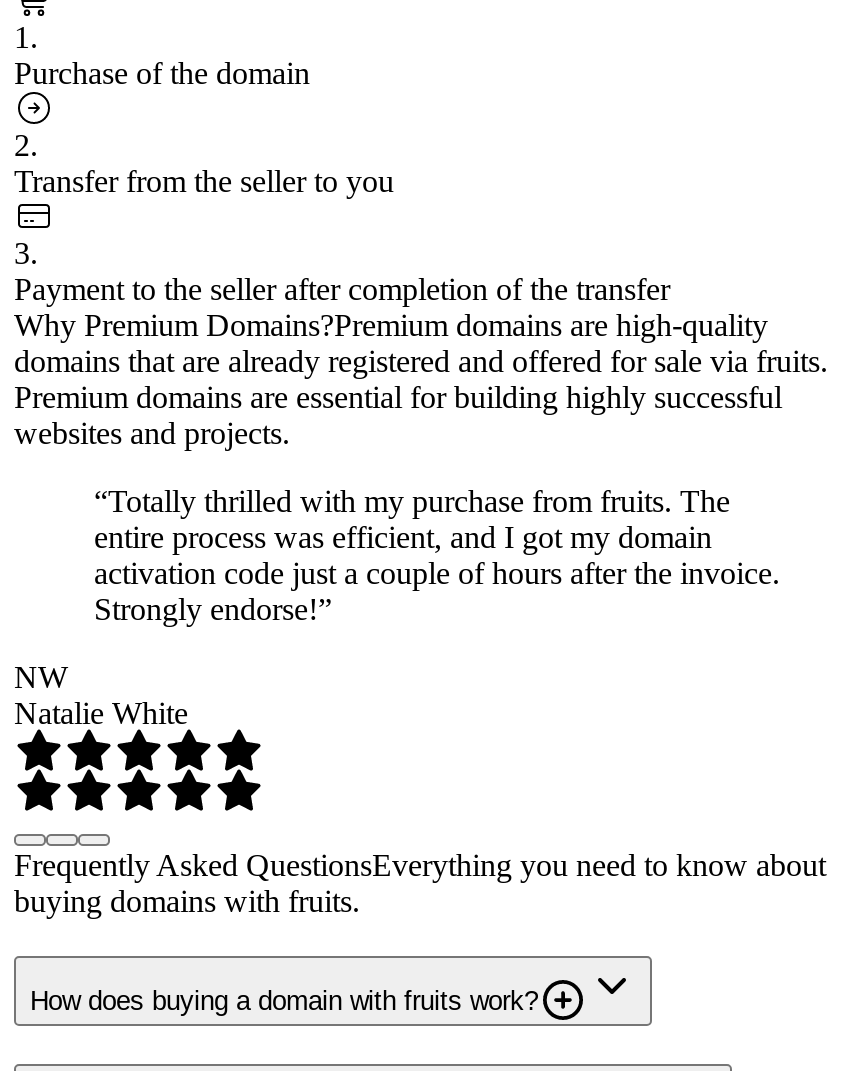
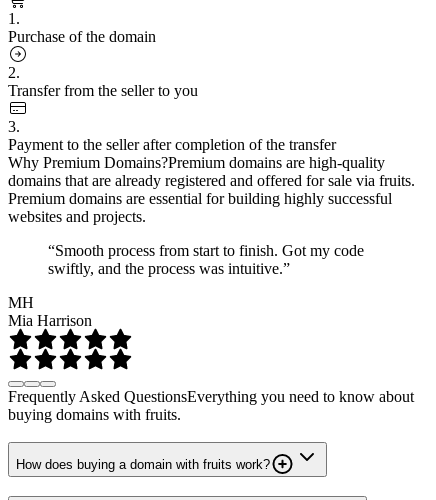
- “Totally thrilled with my purchase from fruits. The
- entire process was efficient, and I got my domain
- activation code just a couple of hours after the invoice.
- Strongly endorse!”
+ “Smooth process from start to finish. Got my code
+ swiftly, and the process was intuitive.”

- NW
- Natalie White
+ MH
+ Mia Harrison
